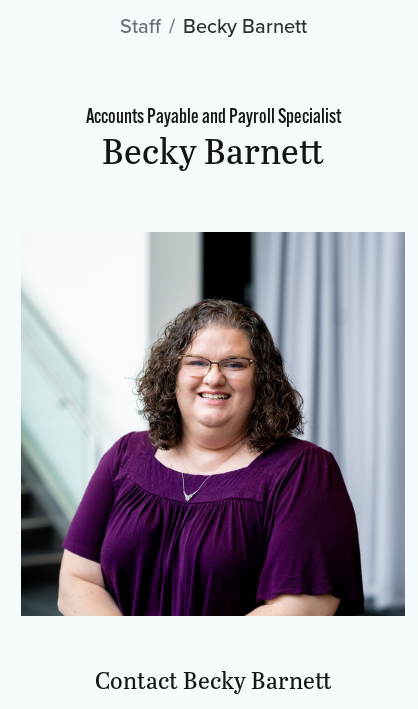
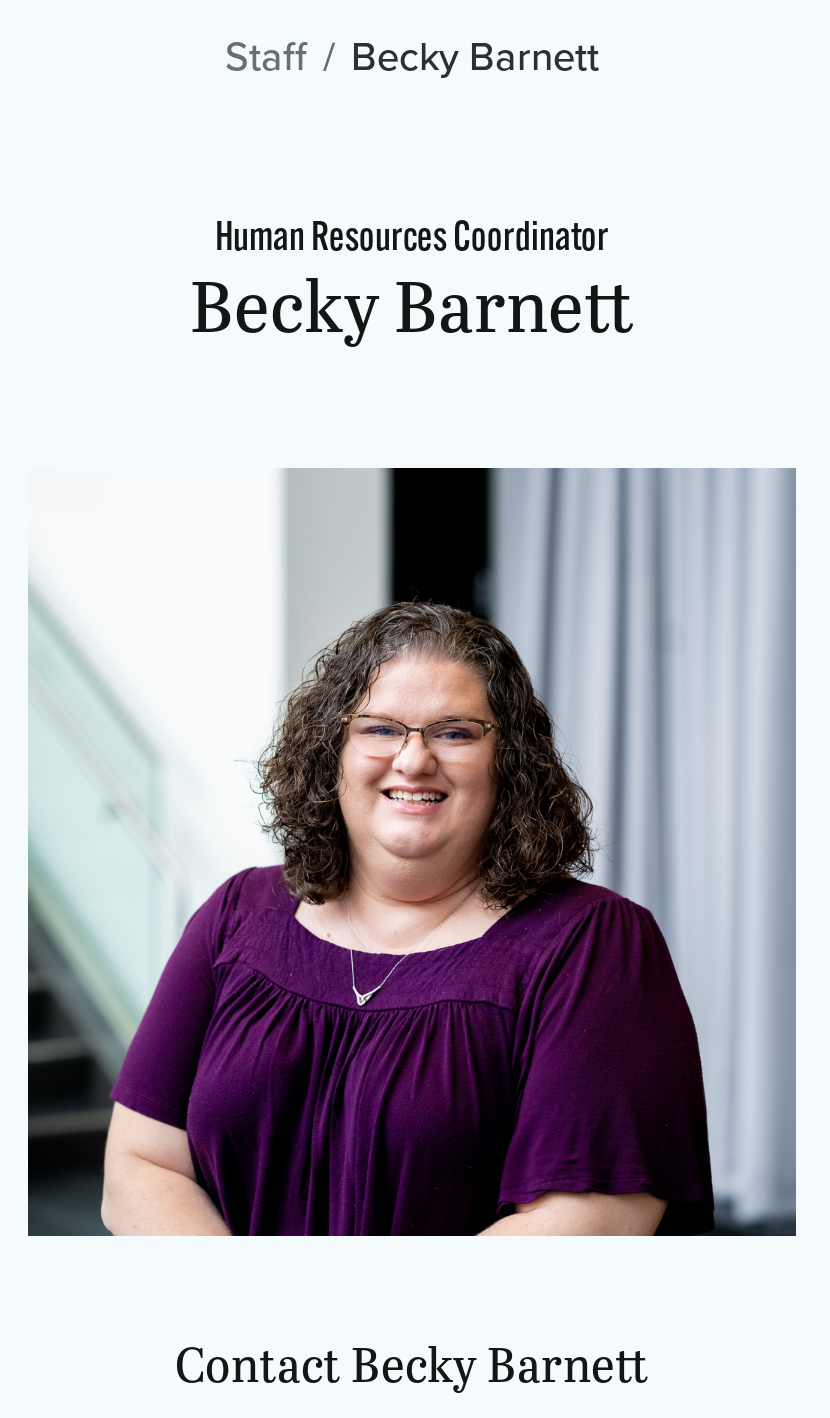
- Accounts Payable and Payroll Specialist
+ Human Resources Coordinator
